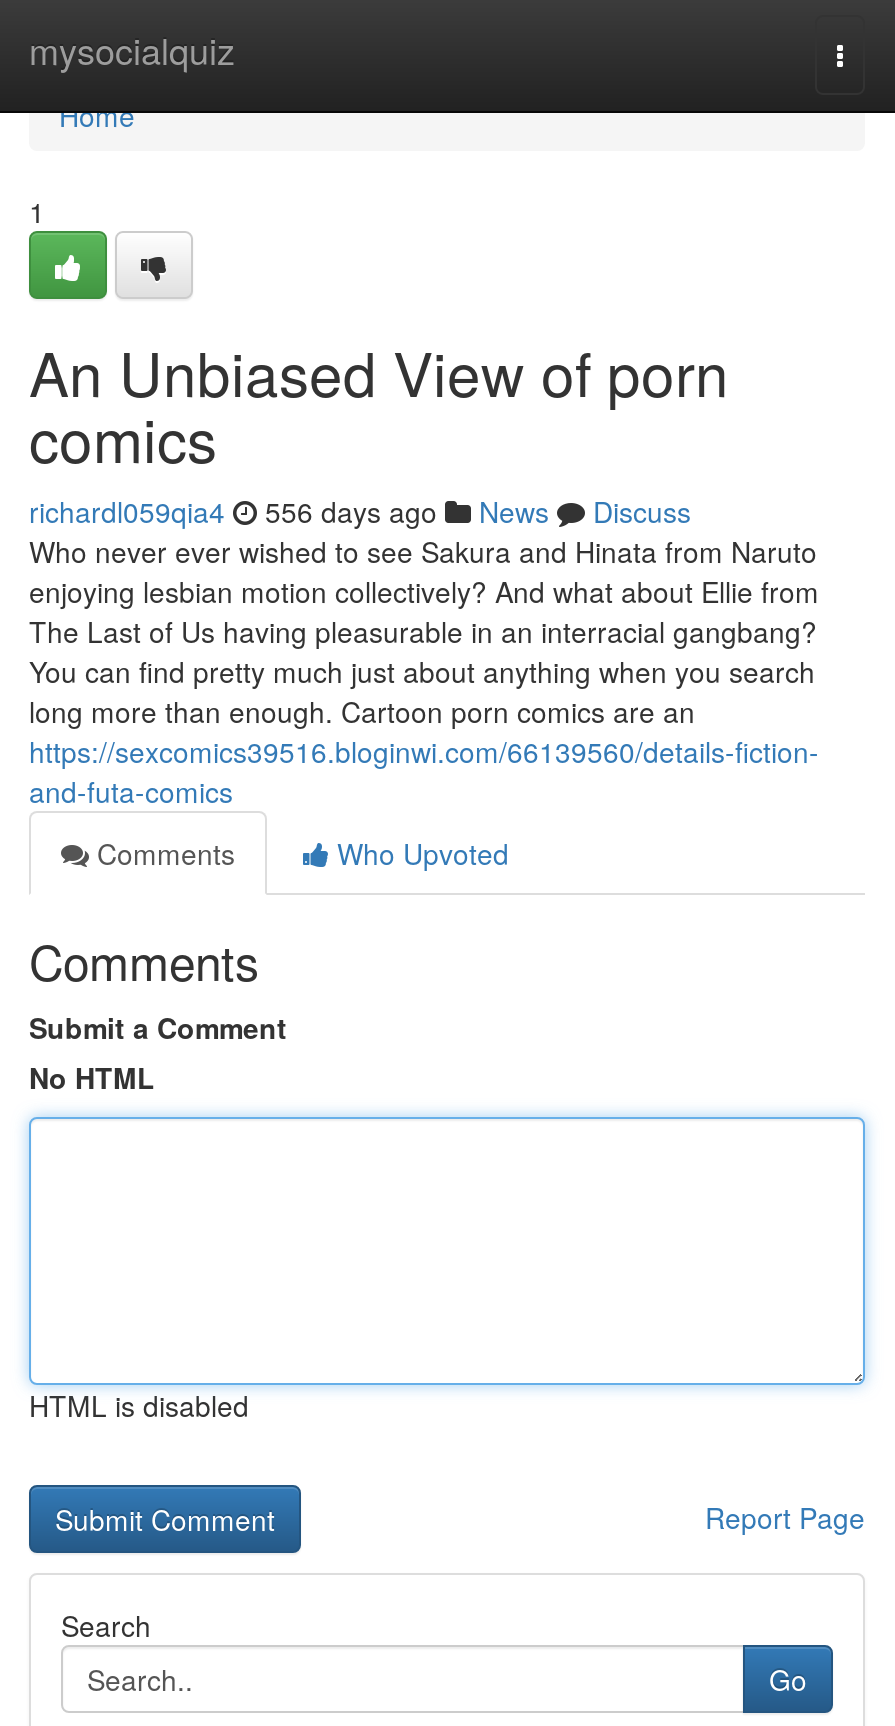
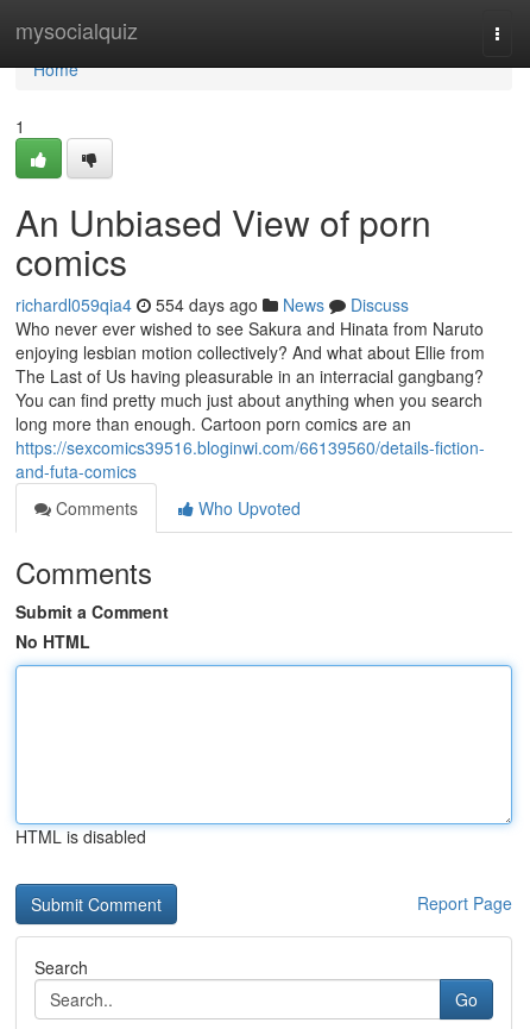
- richardl059qia4 556 days ago News Discuss
+ richardl059qia4 554 days ago News Discuss
